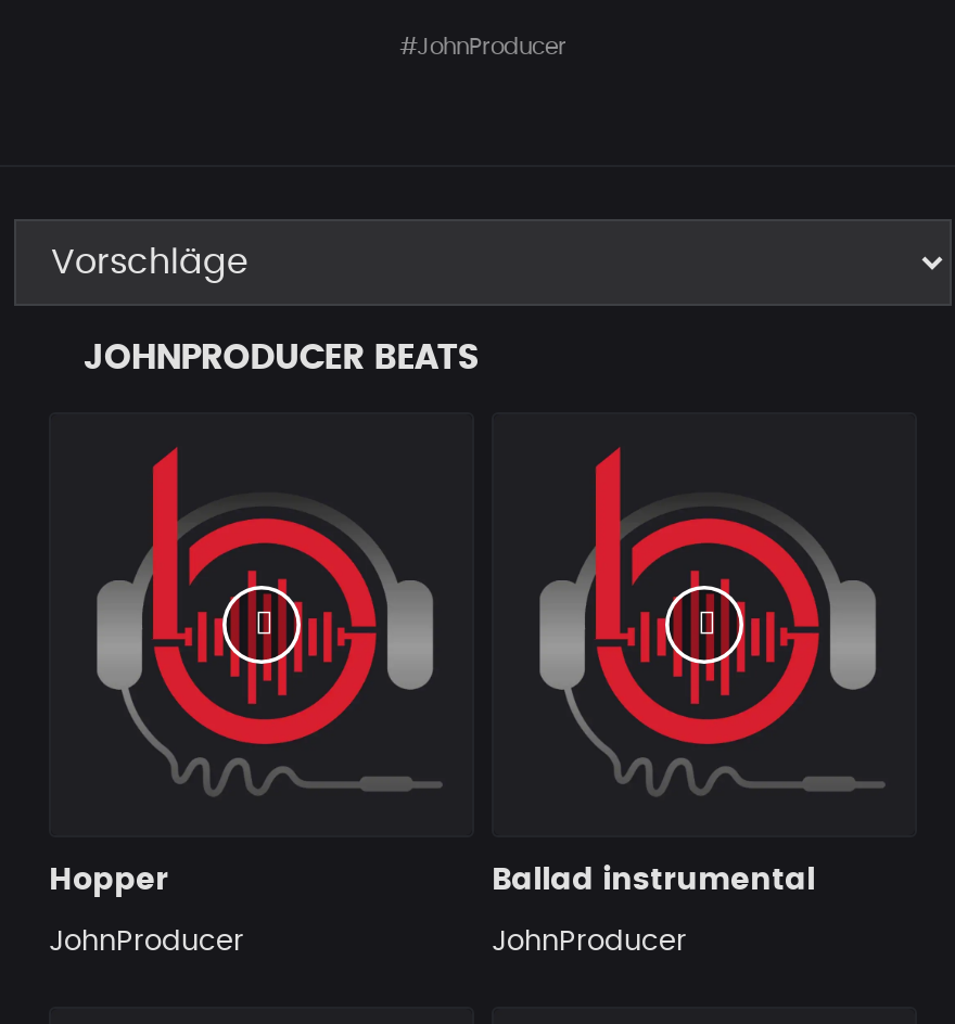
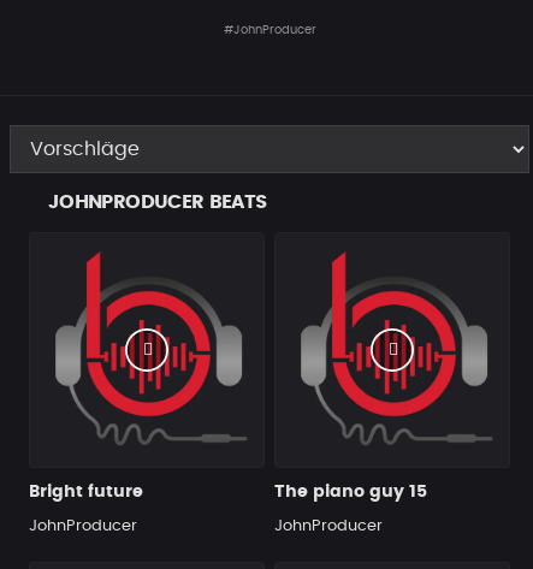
- Hopper
+ Bright future

- Ballad instrumental
+ The piano guy 15
